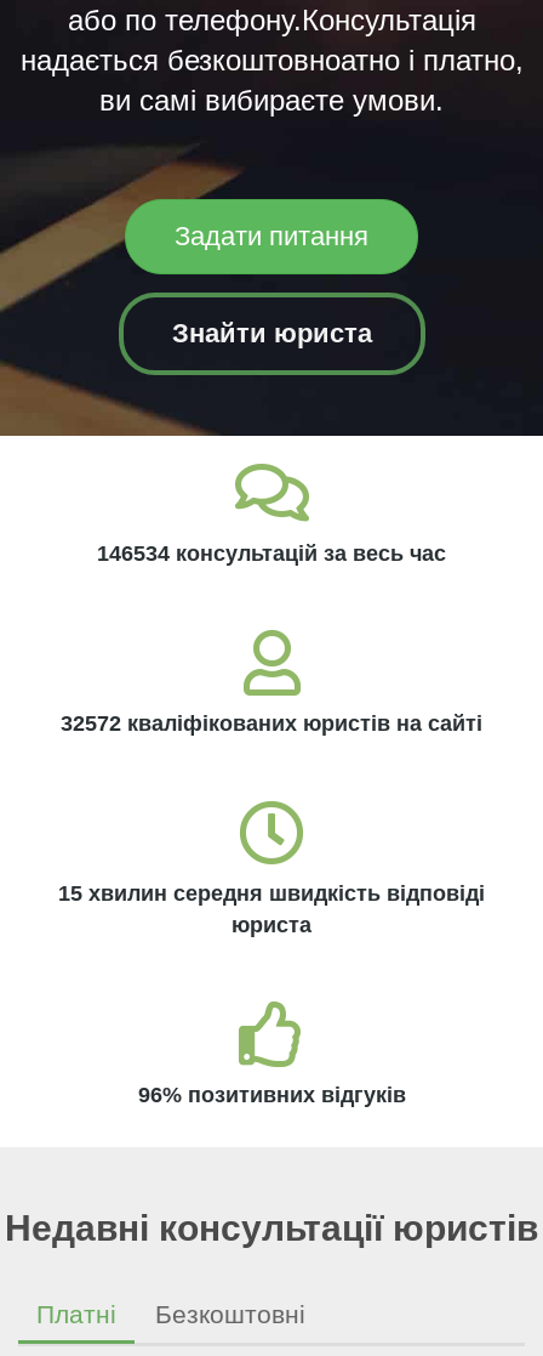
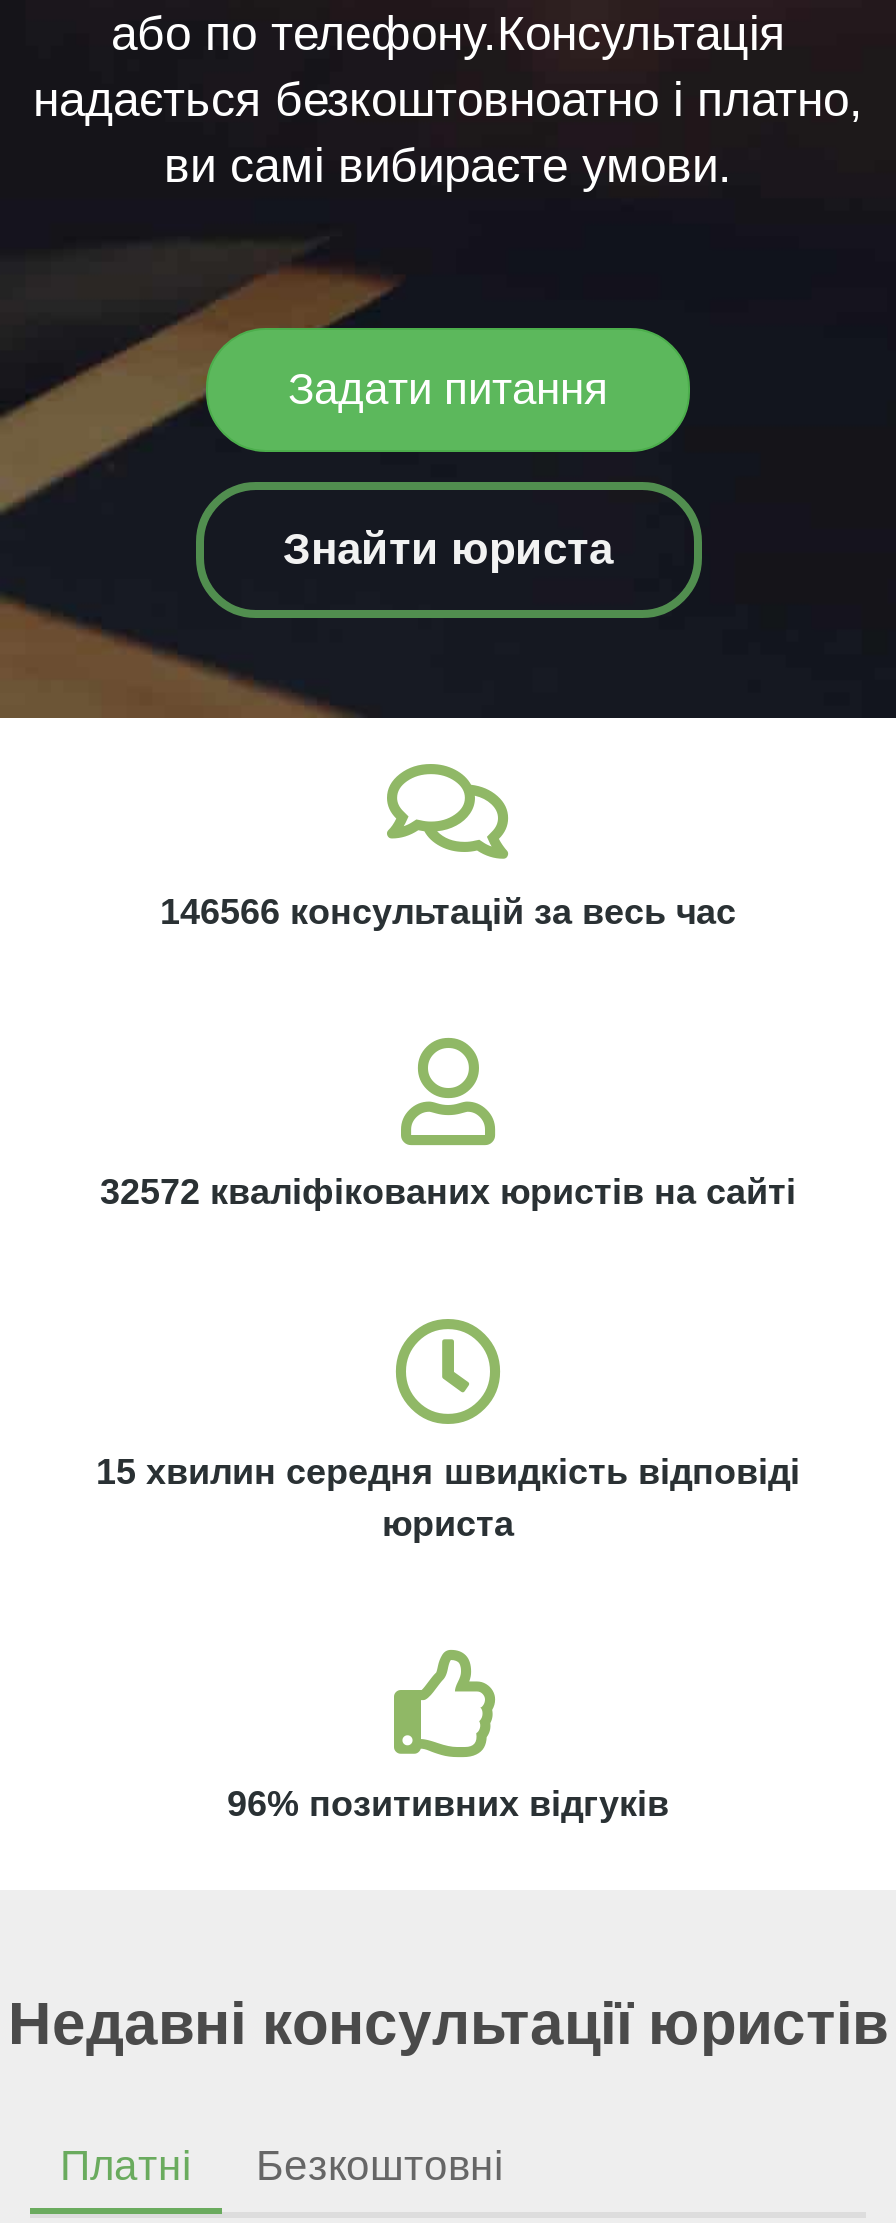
- 146534 консультацій за весь час
+ 146566 консультацій за весь час
